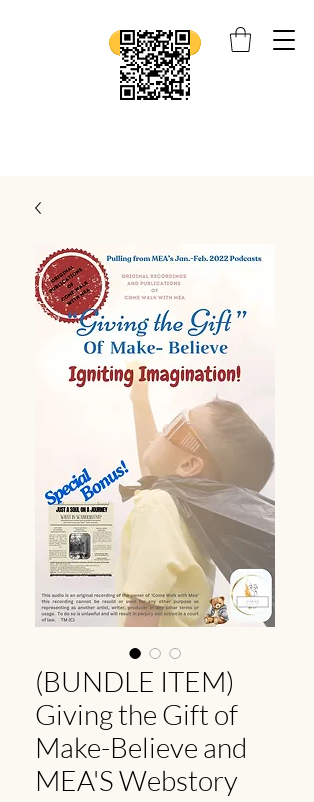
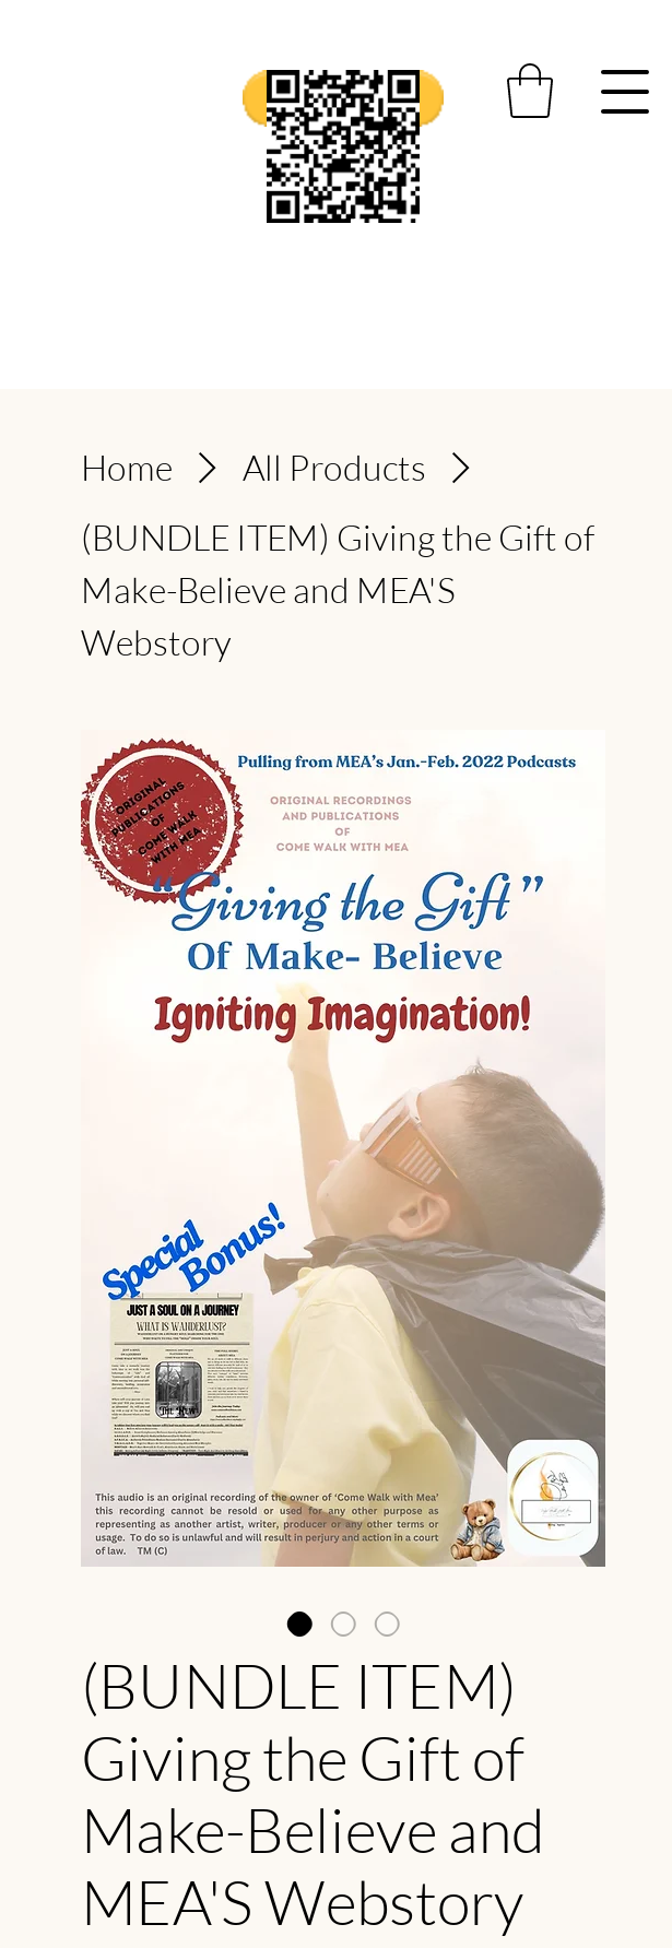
+ Home
+ All Products
+ (BUNDLE ITEM) Giving the Gift of
+ Make-Believe and MEA'S
+ Webstory
